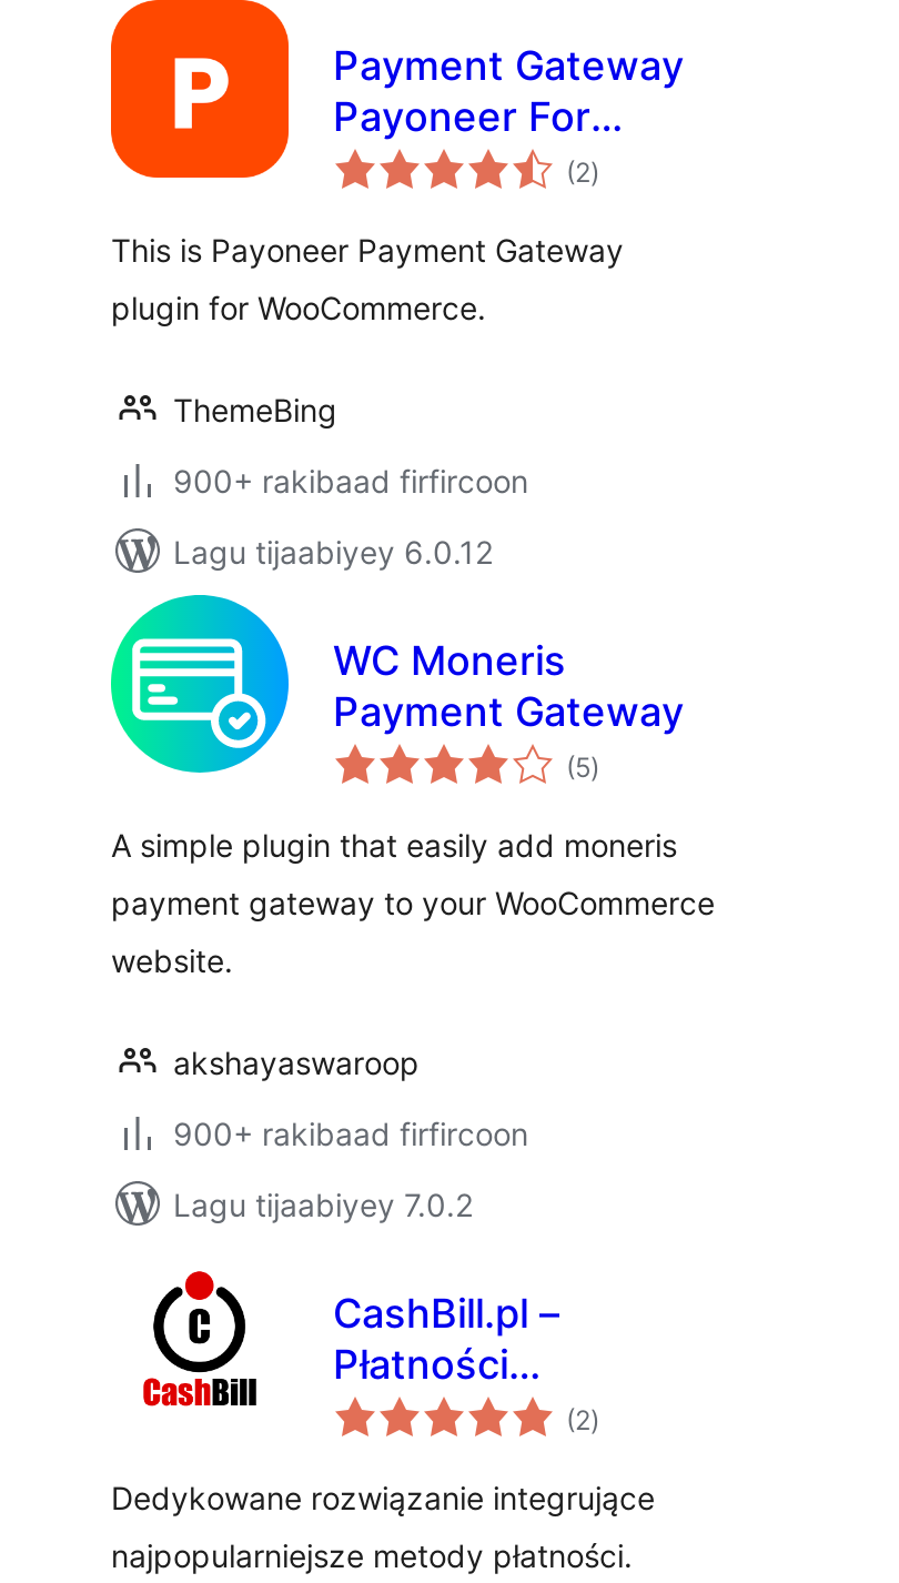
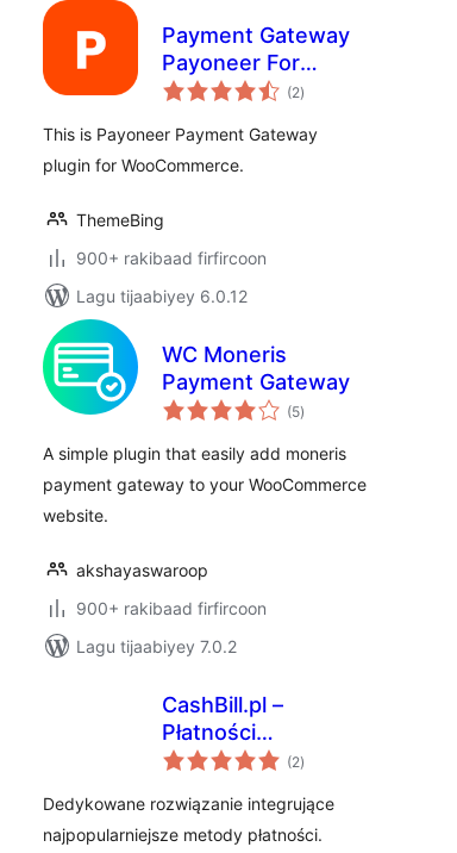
- [image]
